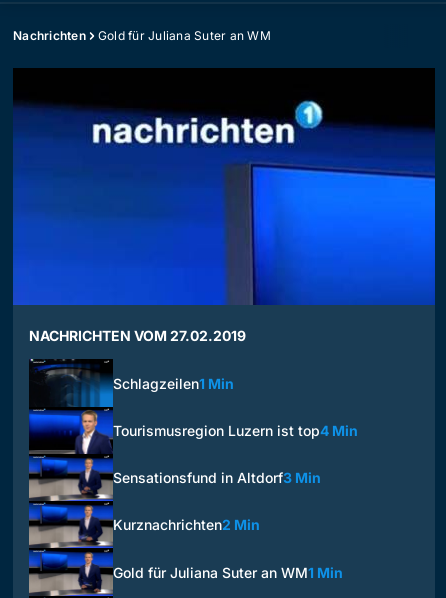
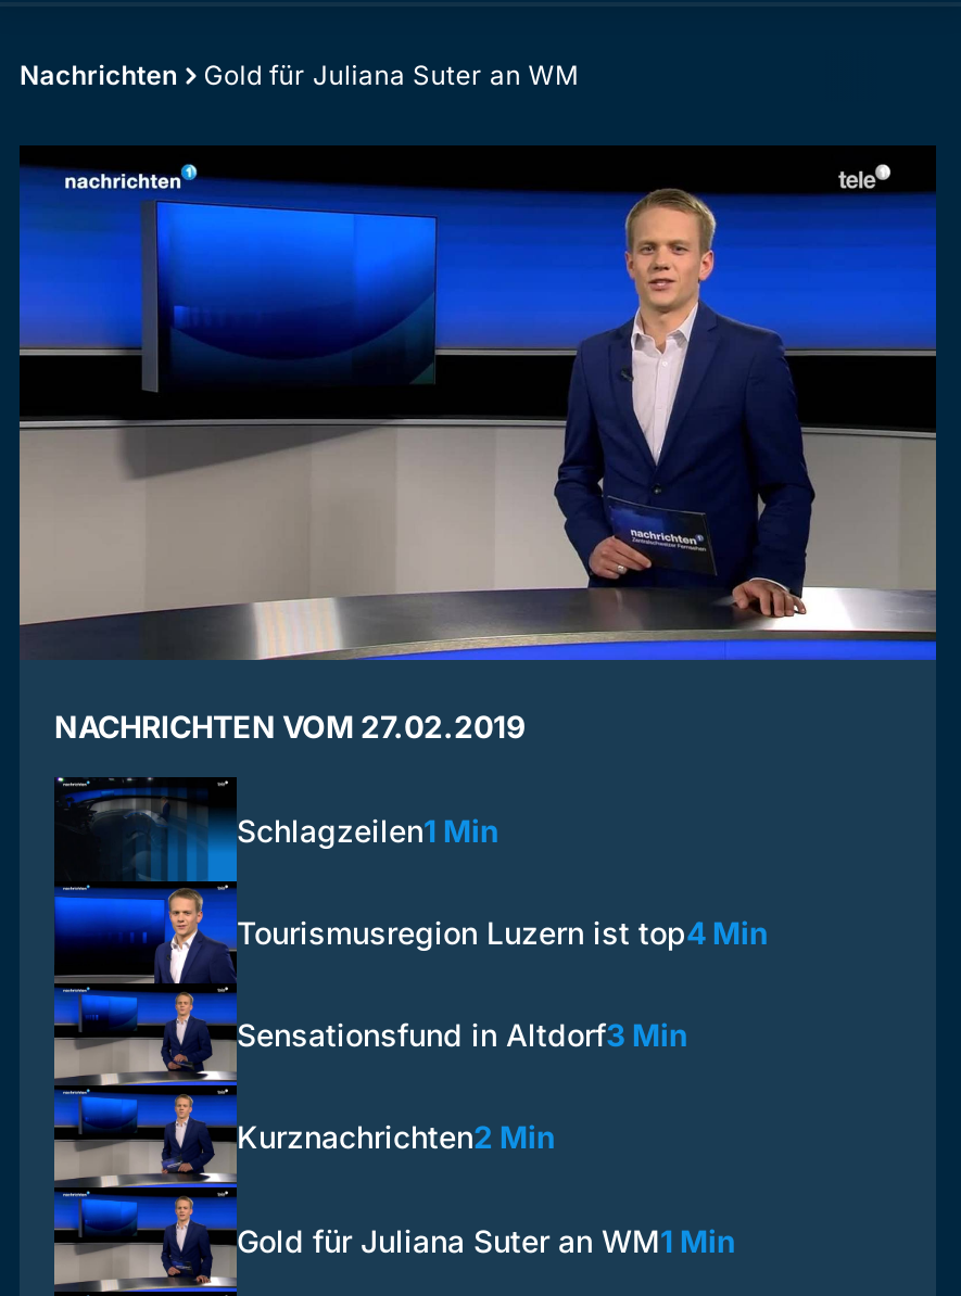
- [image]
+ [image]
